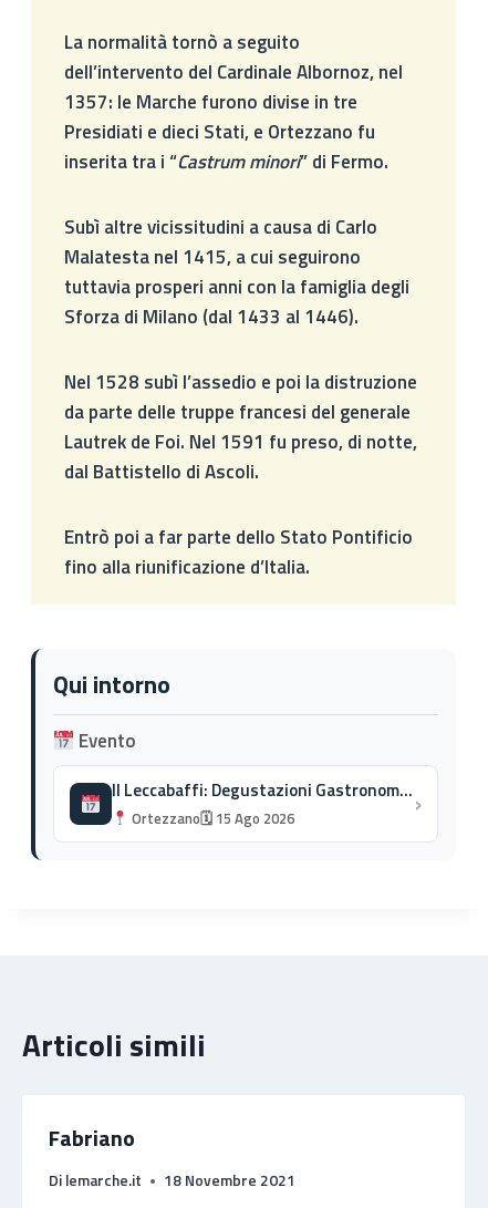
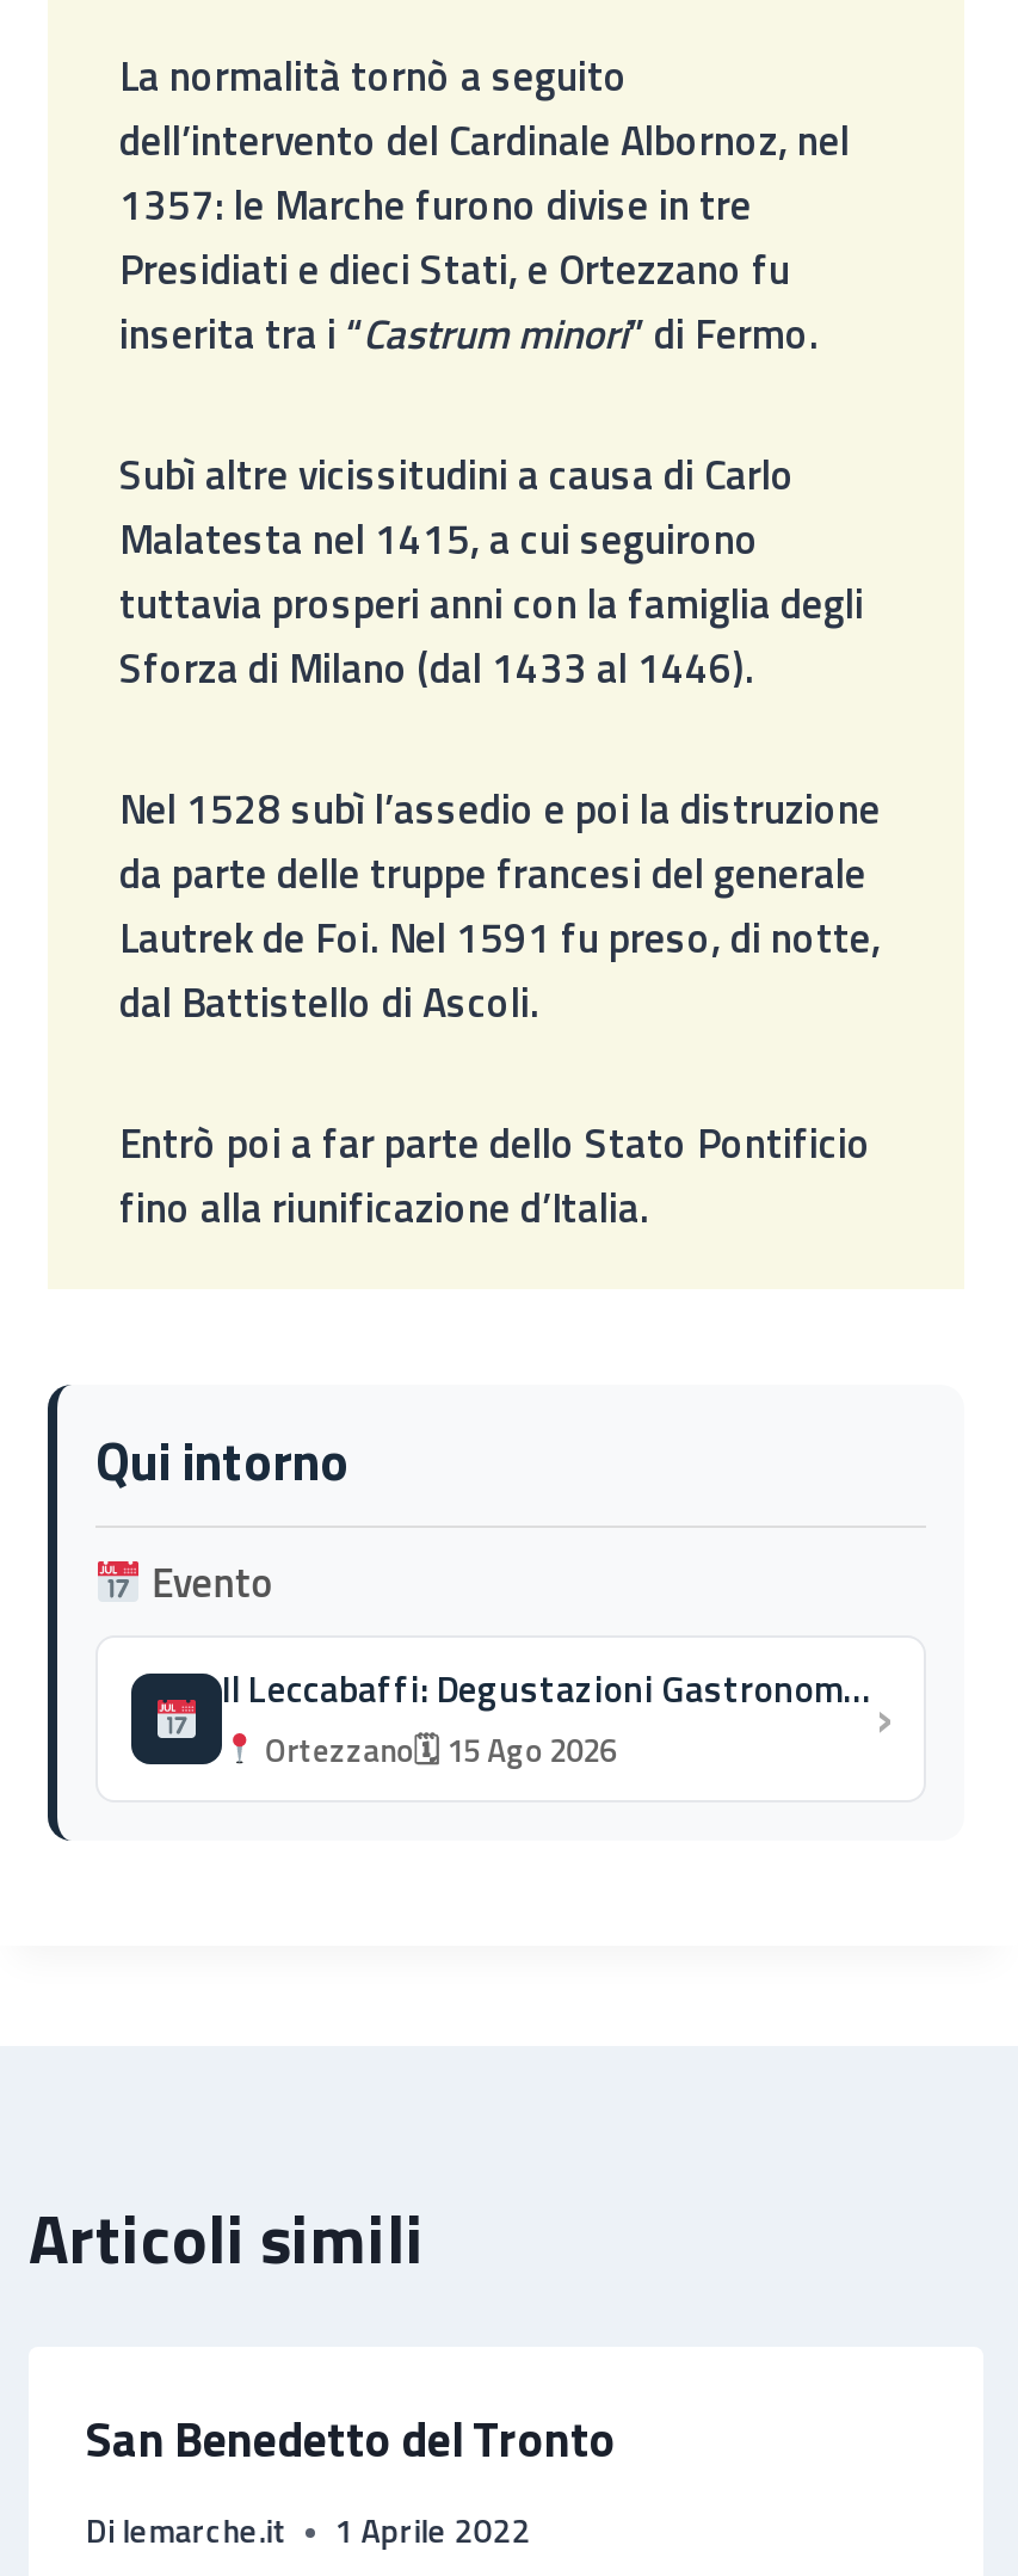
- Fabriano
+ San Benedetto del Tronto

- Di lemarche.it 18 Novembre 2021
+ Di lemarche.it 1 Aprile 2022
